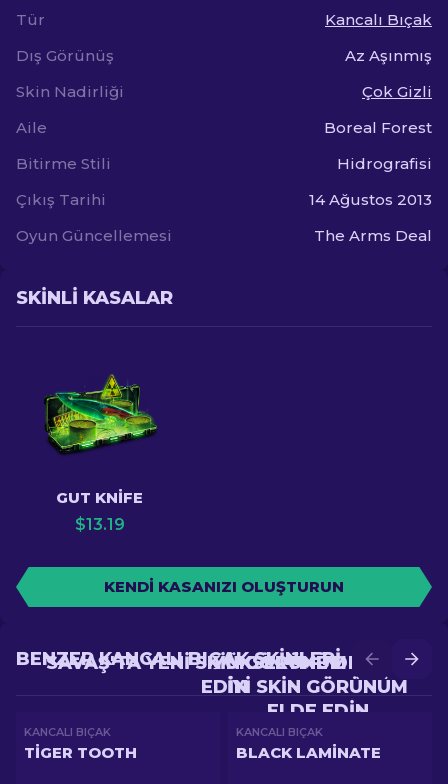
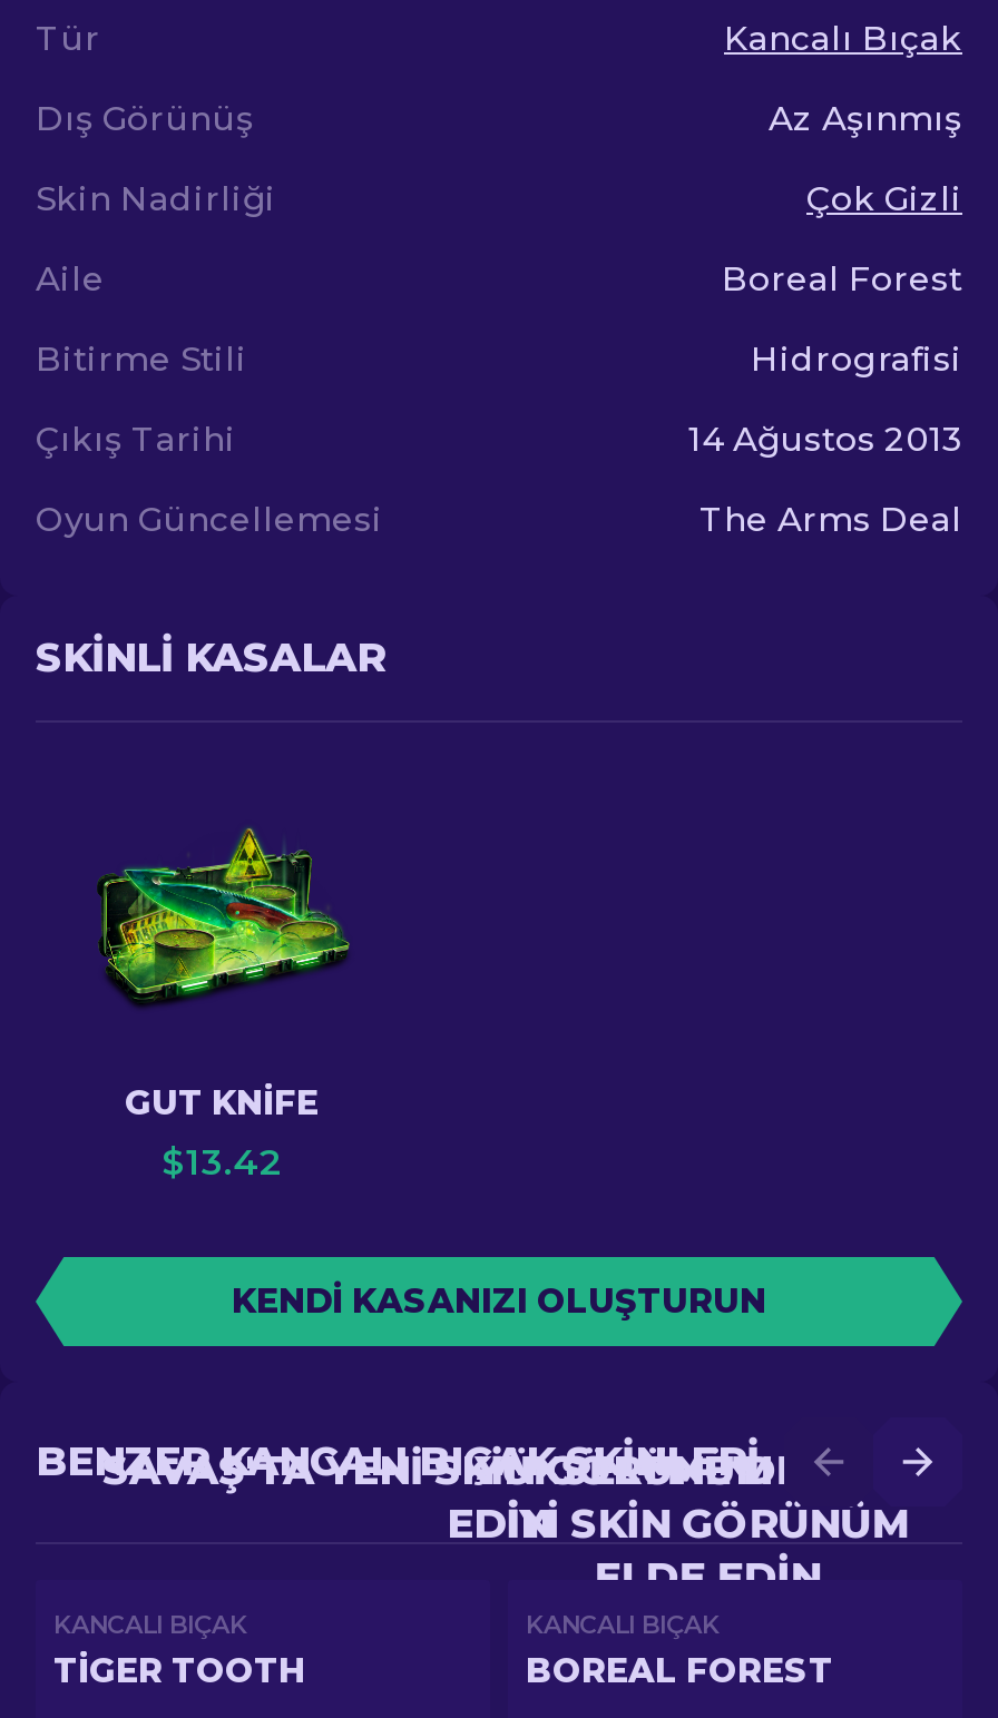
- $13.19
+ $13.42

- BLACK LAMINATE
+ BOREAL FOREST
